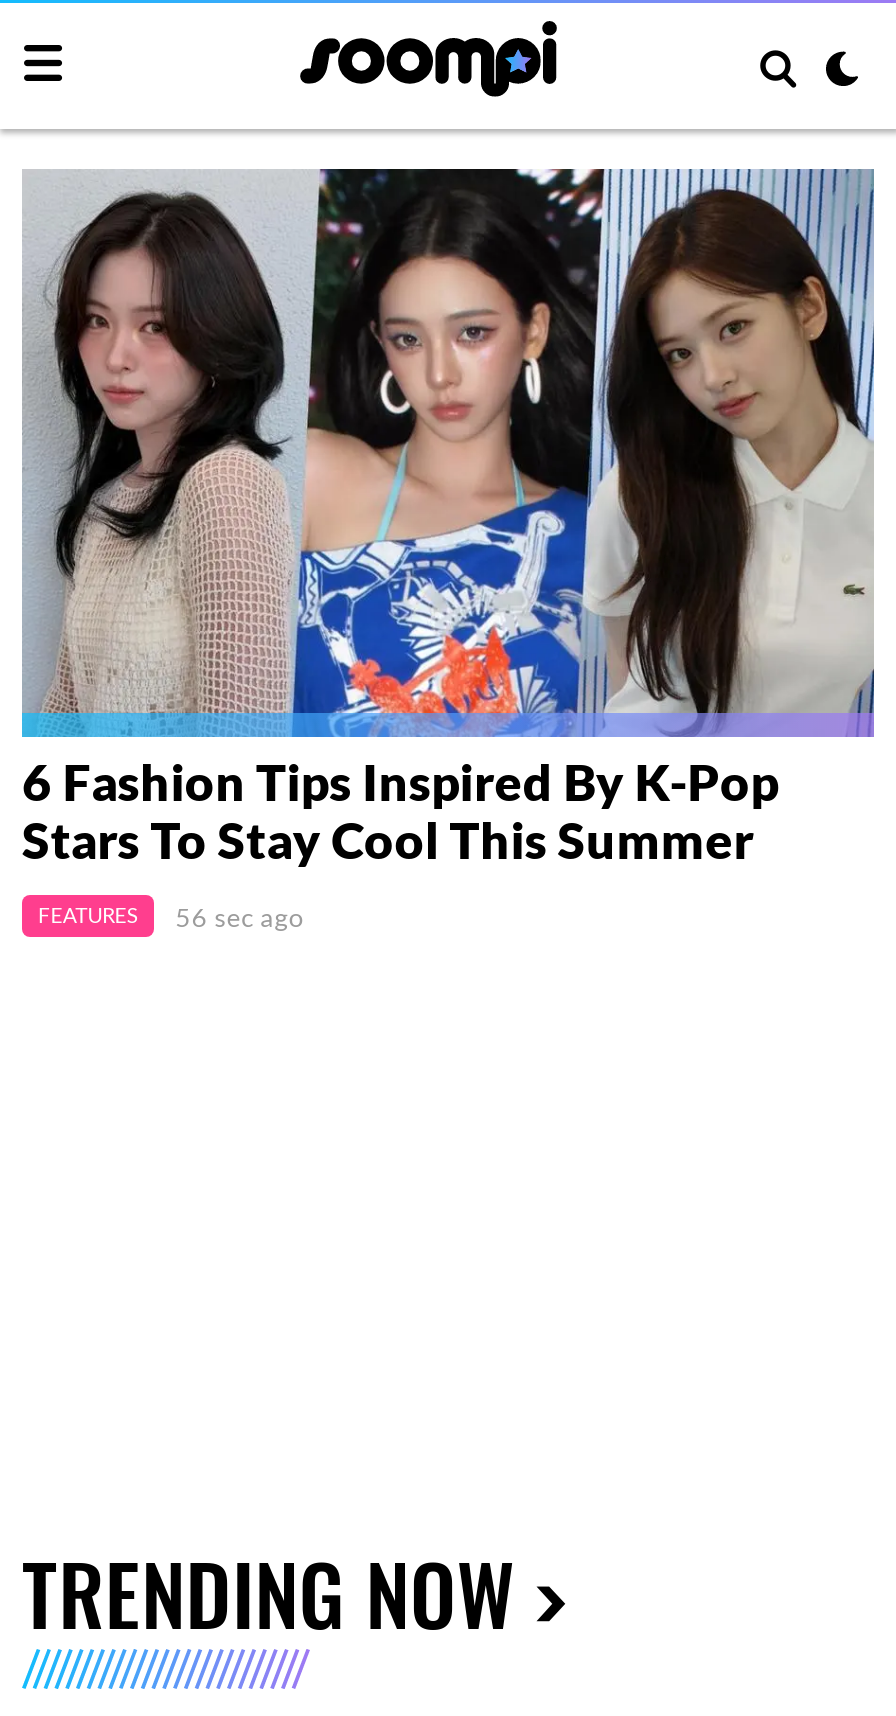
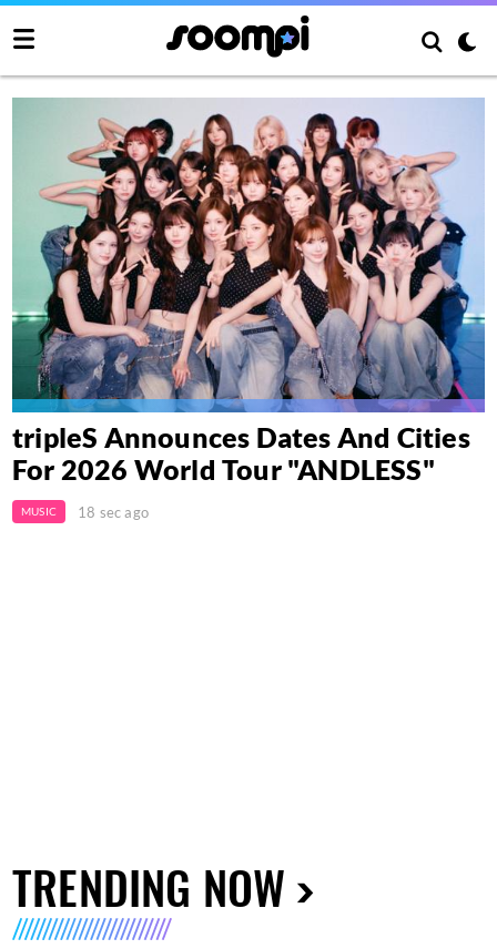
- [image]
- 6 Fashion Tips Inspired By K-Pop
- Stars To Stay Cool This Summer
+ [image]
+ tripleS Announces Dates And Cities
+ For 2026 World Tour "ANDLESS"

- FEATURES
- 56 sec ago
+ MUSIC
+ 18 sec ago
